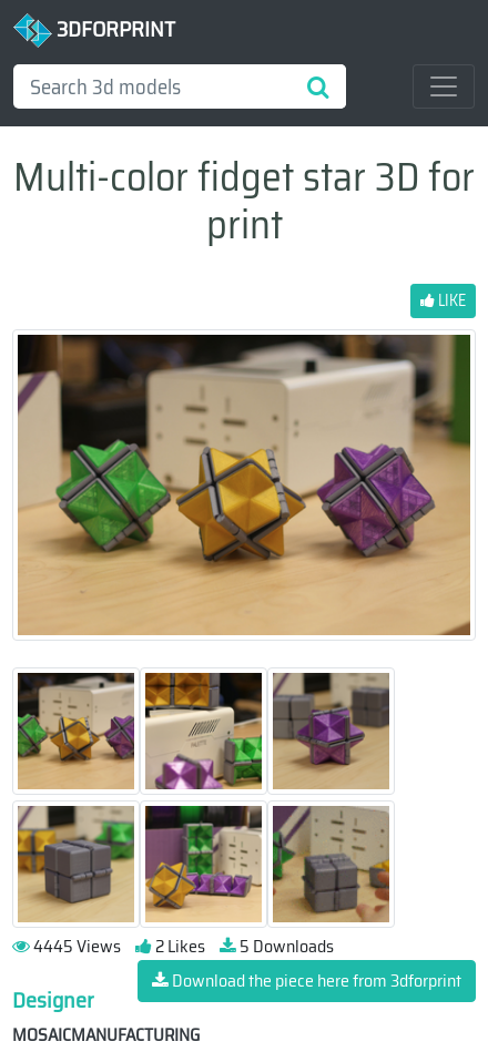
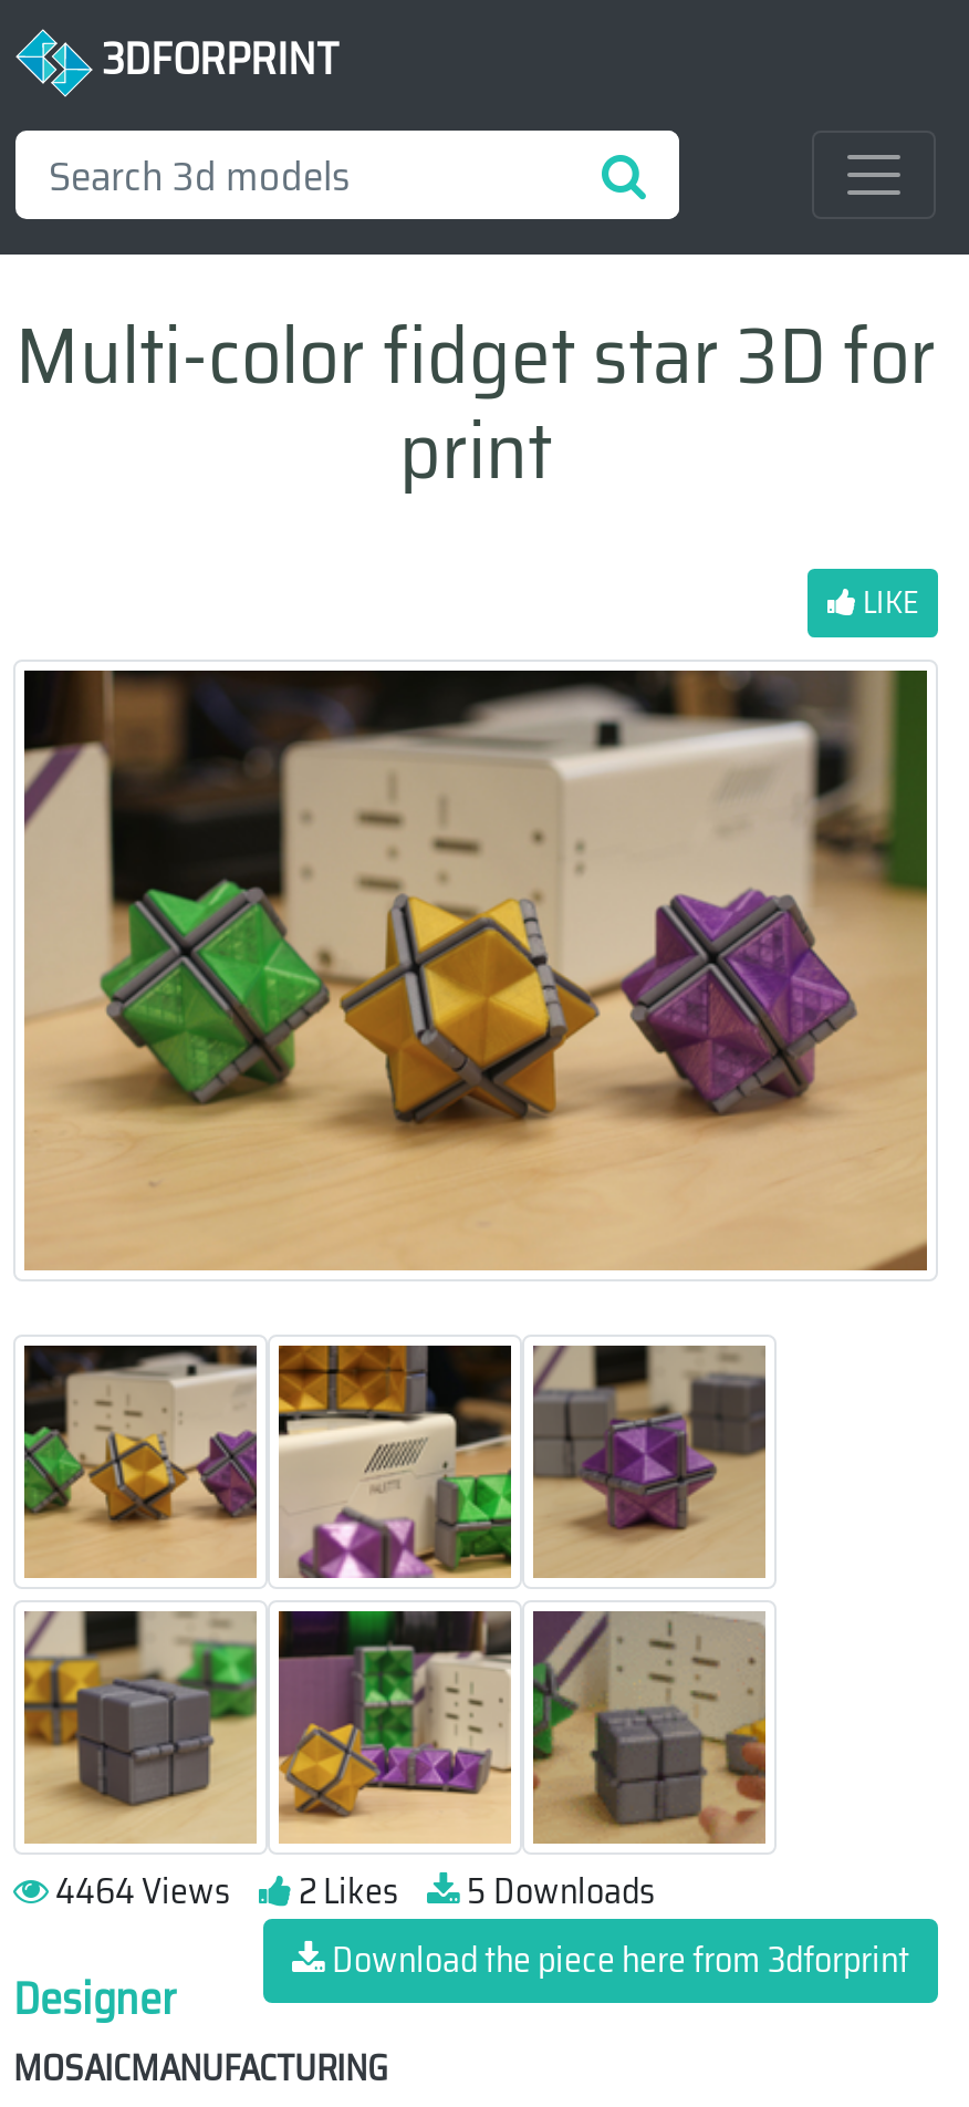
- 4445 Views 2 Likes 5 Downloads
+ 4464 Views 2 Likes 5 Downloads
